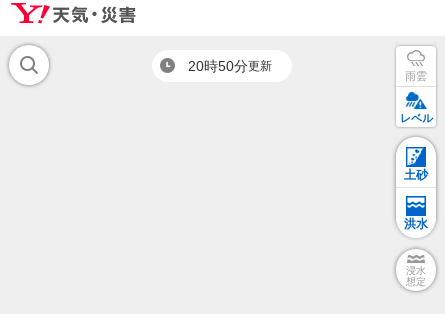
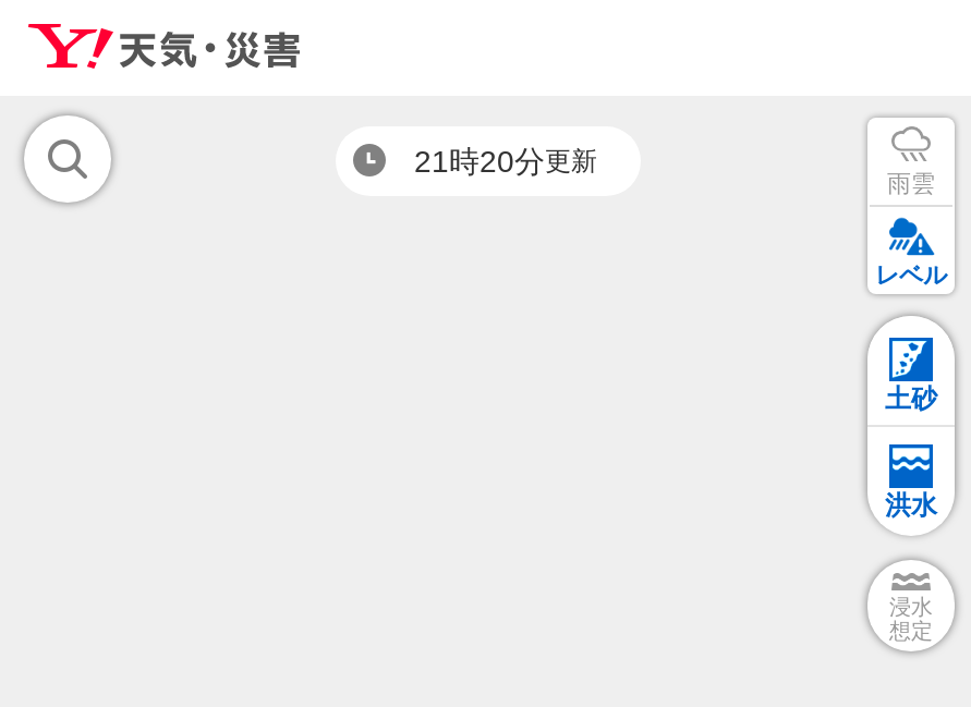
- 20時50分更新
+ 21時20分更新
